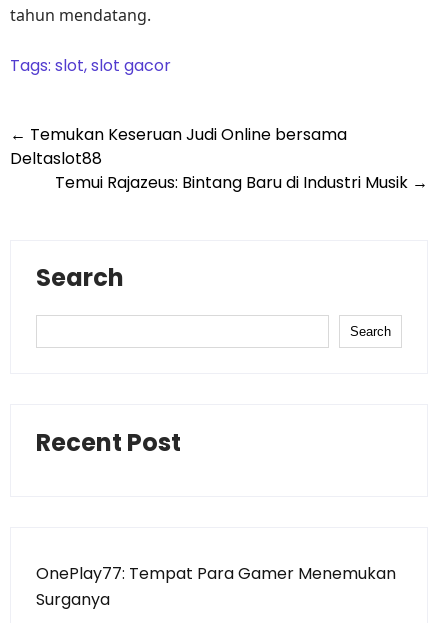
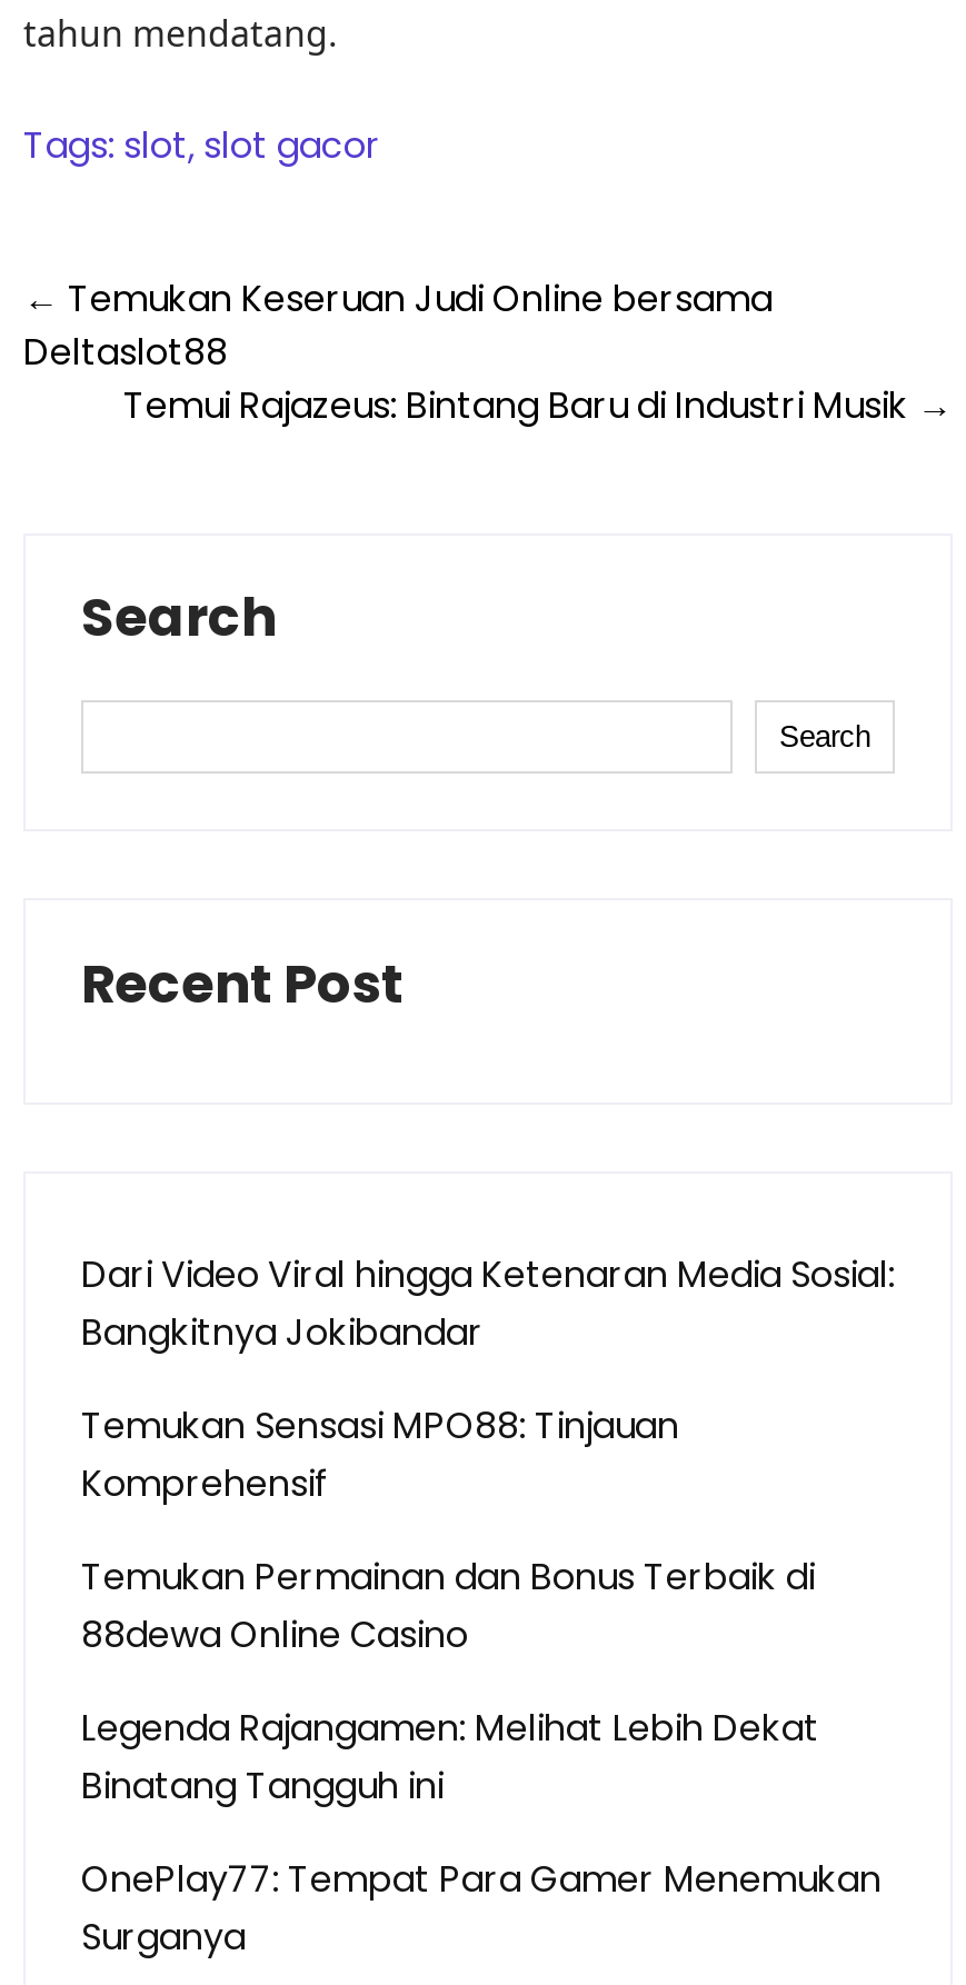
+ Dari Video Viral hingga Ketenaran Media Sosial:
+ Bangkitnya Jokibandar
+ Temukan Sensasi MPO88: Tinjauan
+ Komprehensif
+ Temukan Permainan dan Bonus Terbaik di
+ 88dewa Online Casino
+ Legenda Rajangamen: Melihat Lebih Dekat
+ Binatang Tangguh ini
